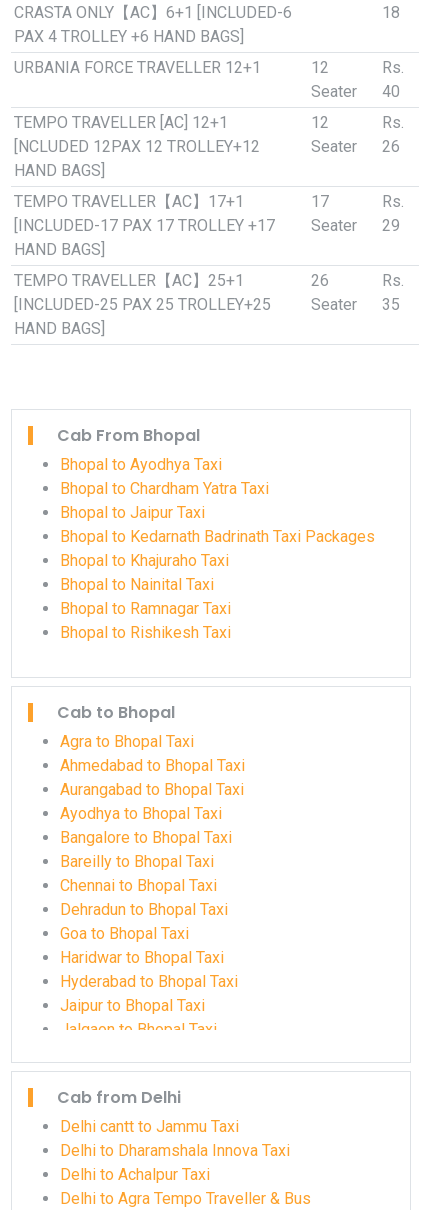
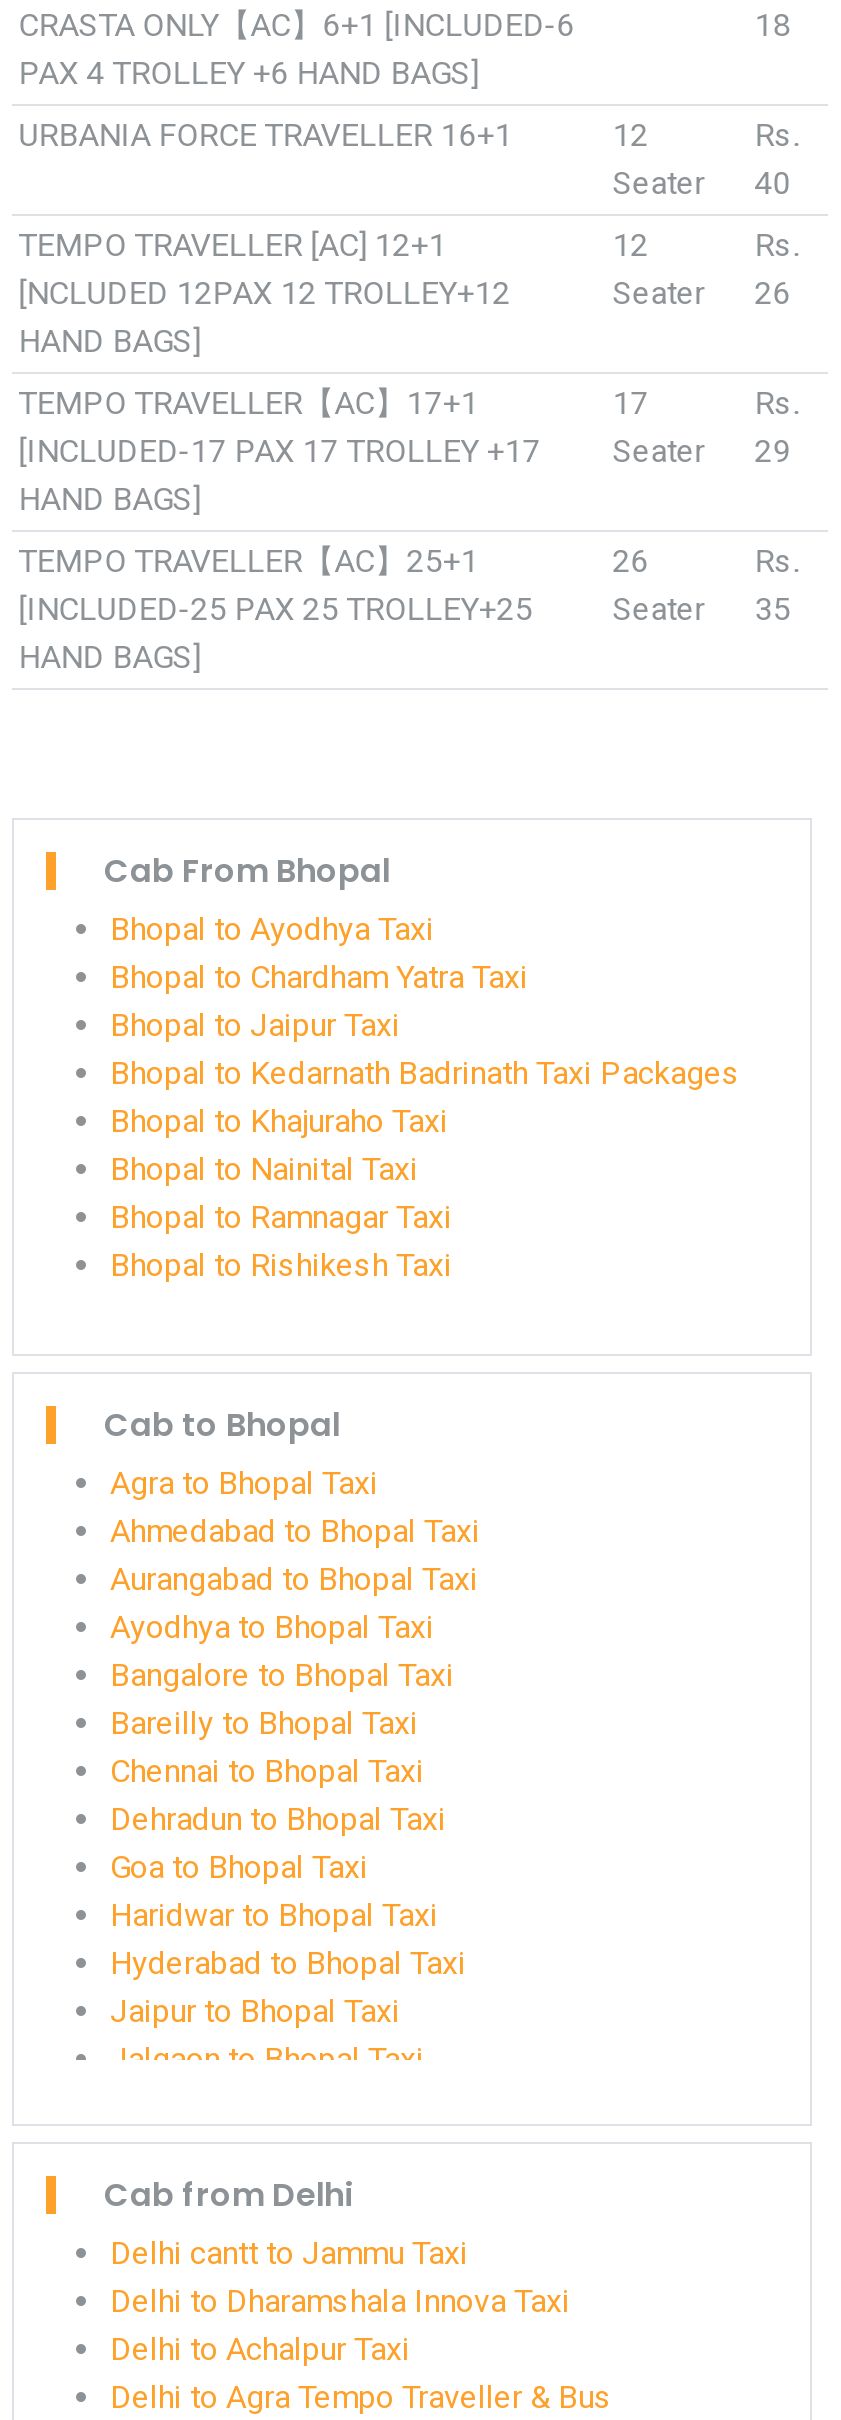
- URBANIA FORCE TRAVELLER 12+1
+ URBANIA FORCE TRAVELLER 16+1
